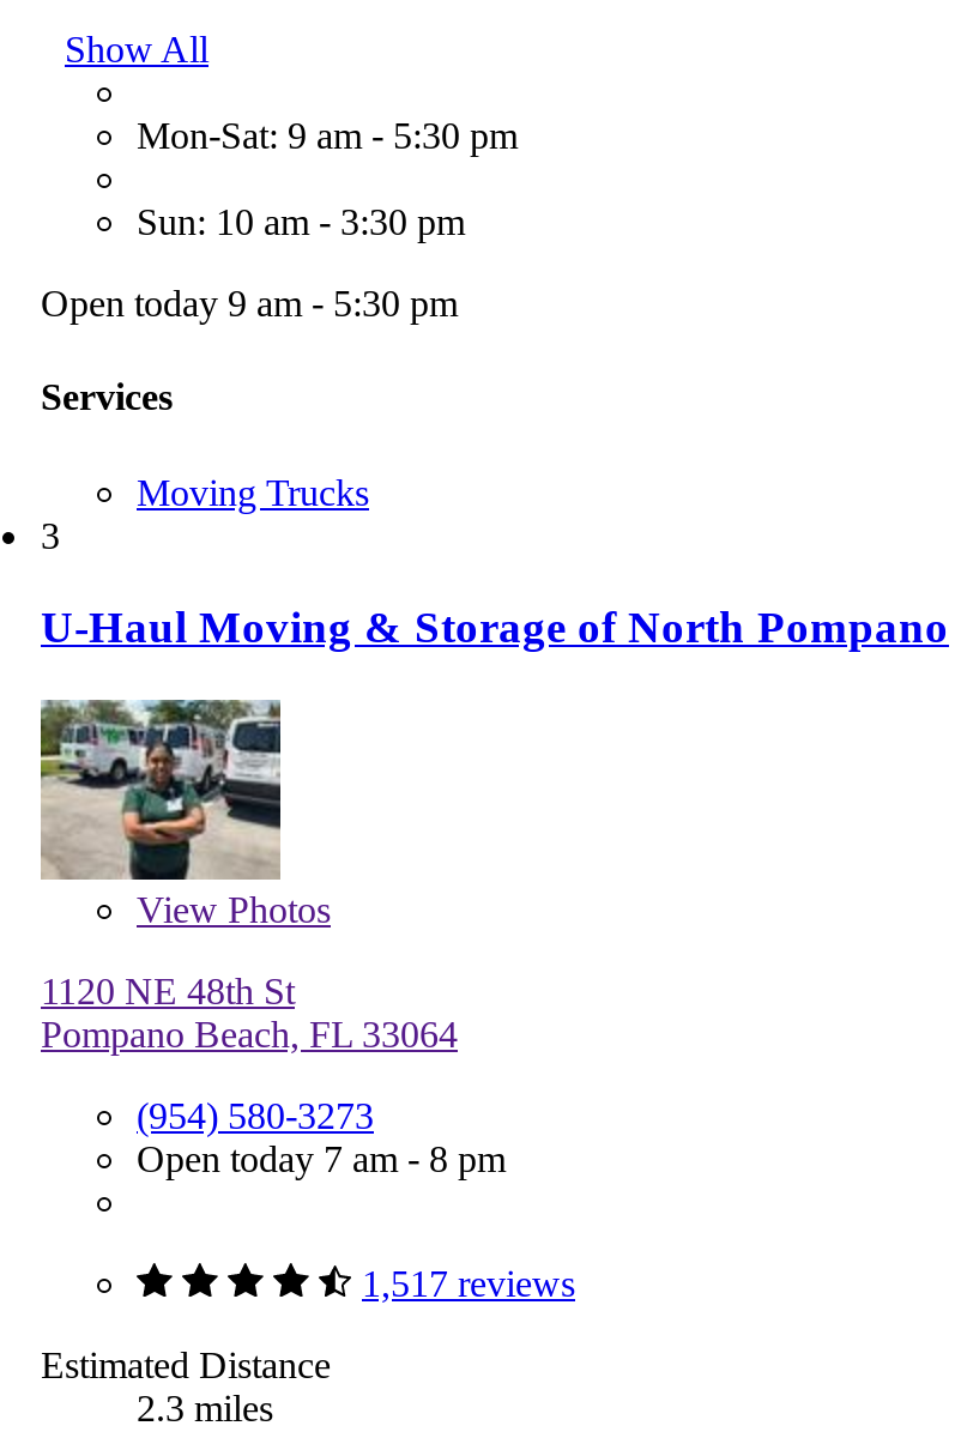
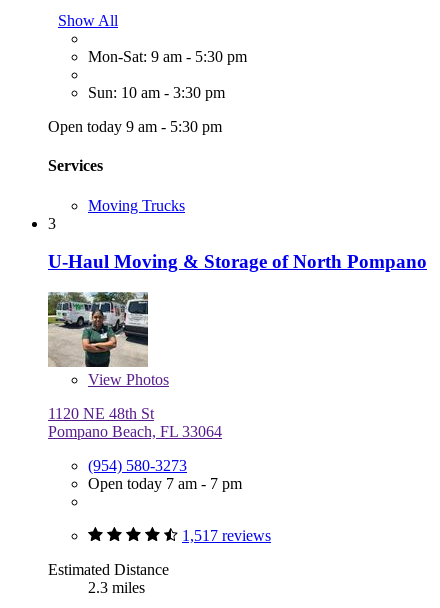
- Open today 7 am - 8 pm
+ Open today 7 am - 7 pm
